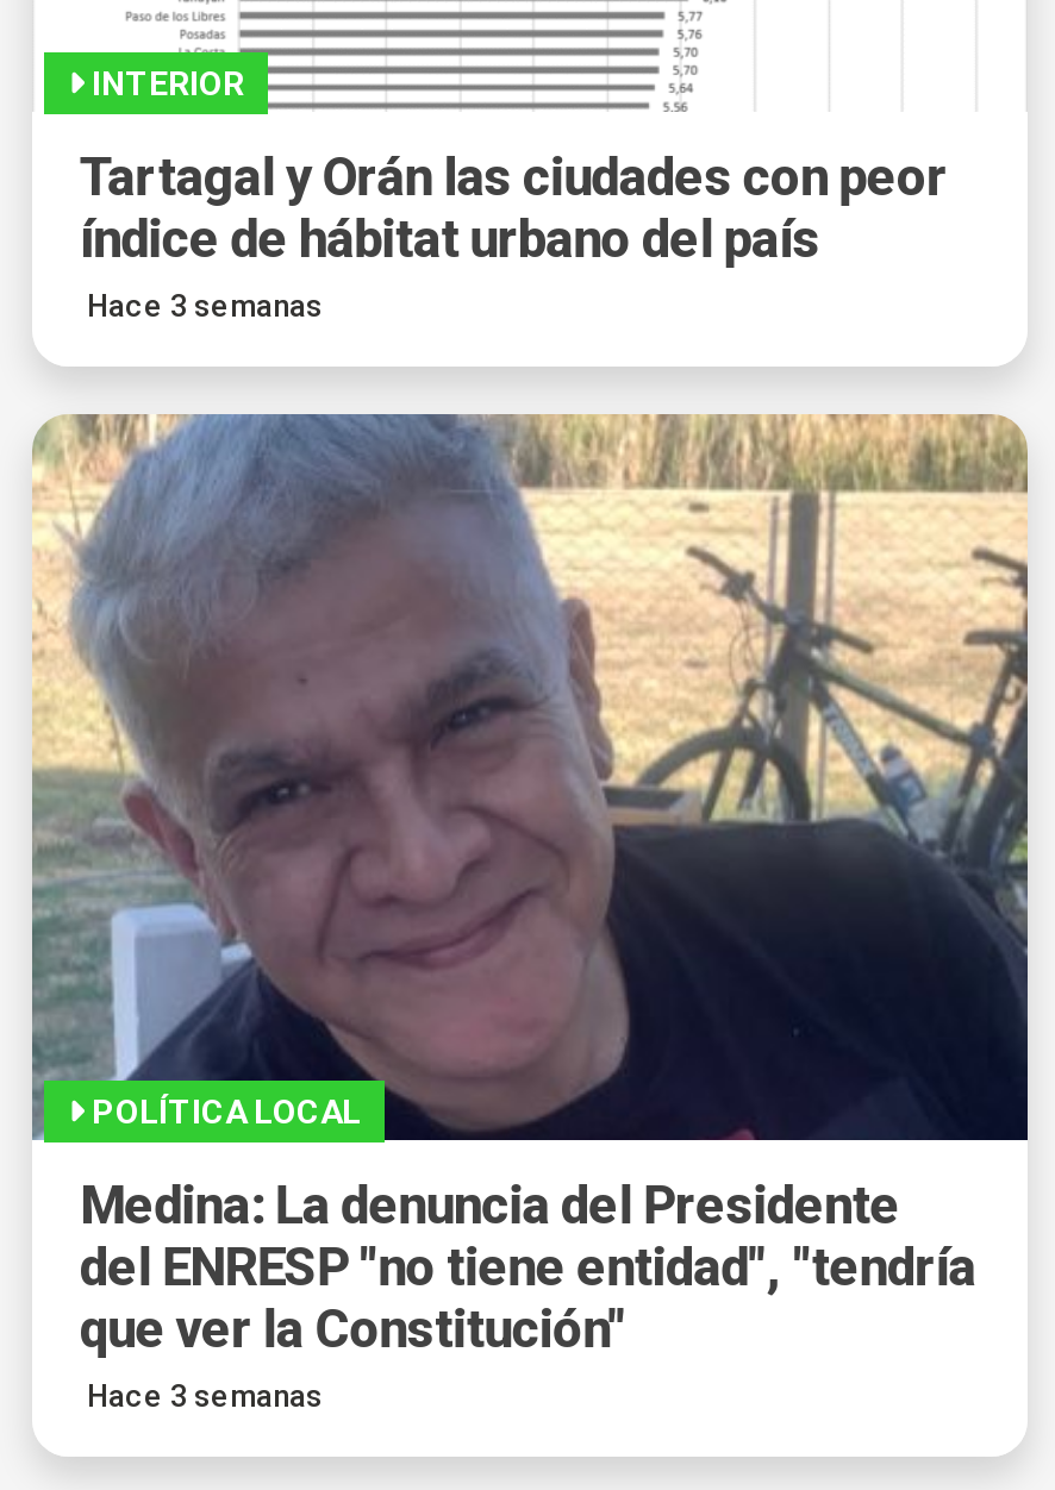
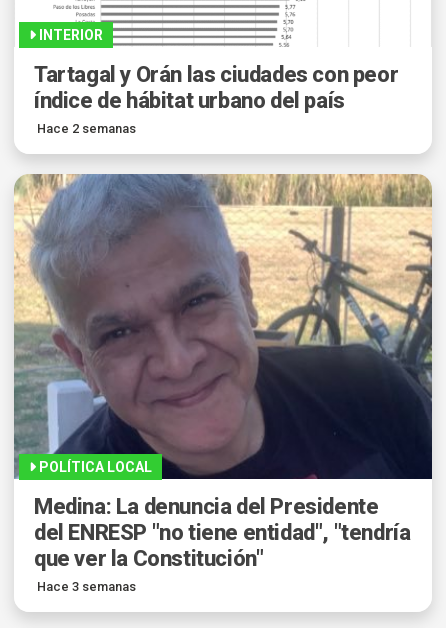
- Hace 3 semanas
+ Hace 2 semanas
